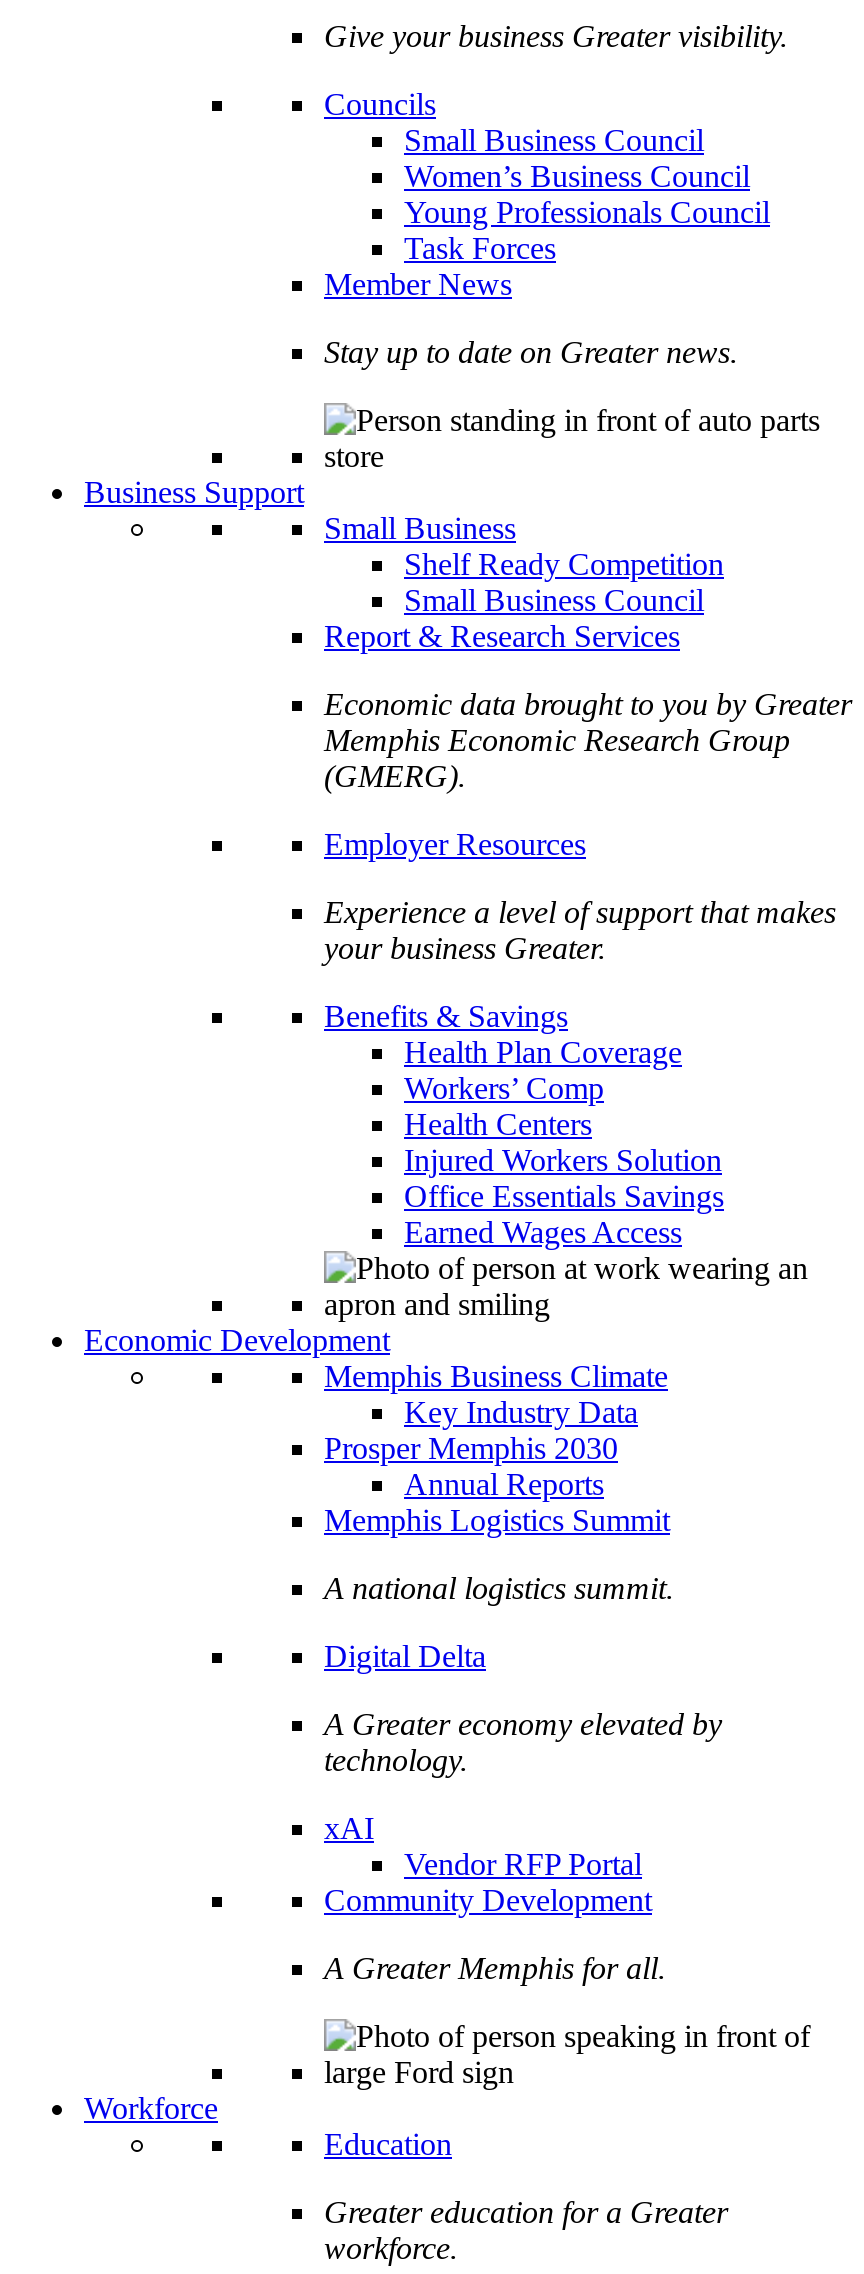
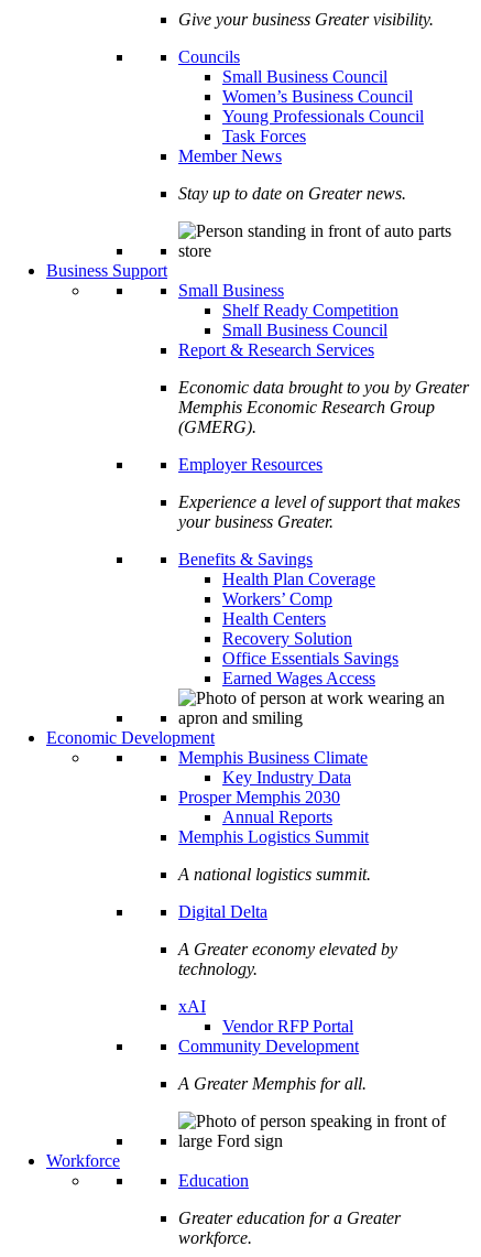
- Injured Workers Solution
+ Recovery Solution
